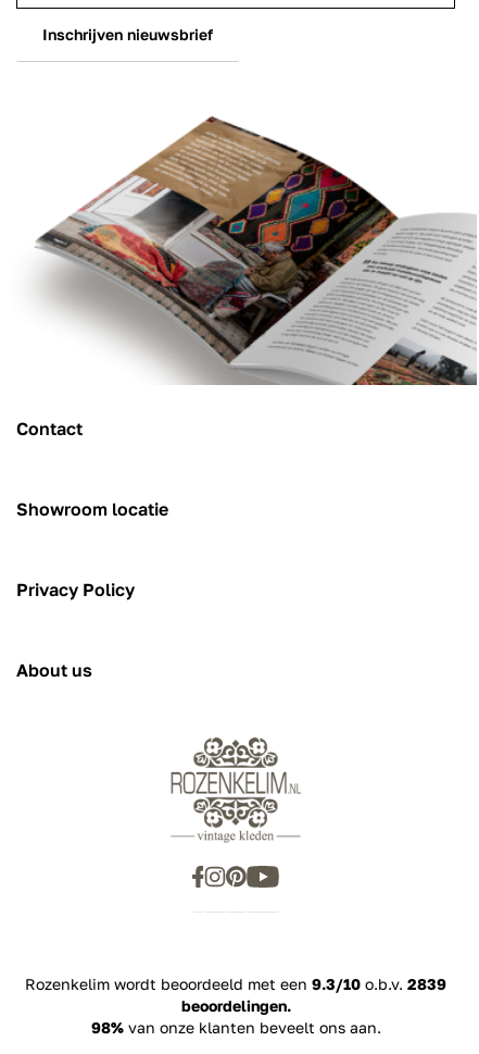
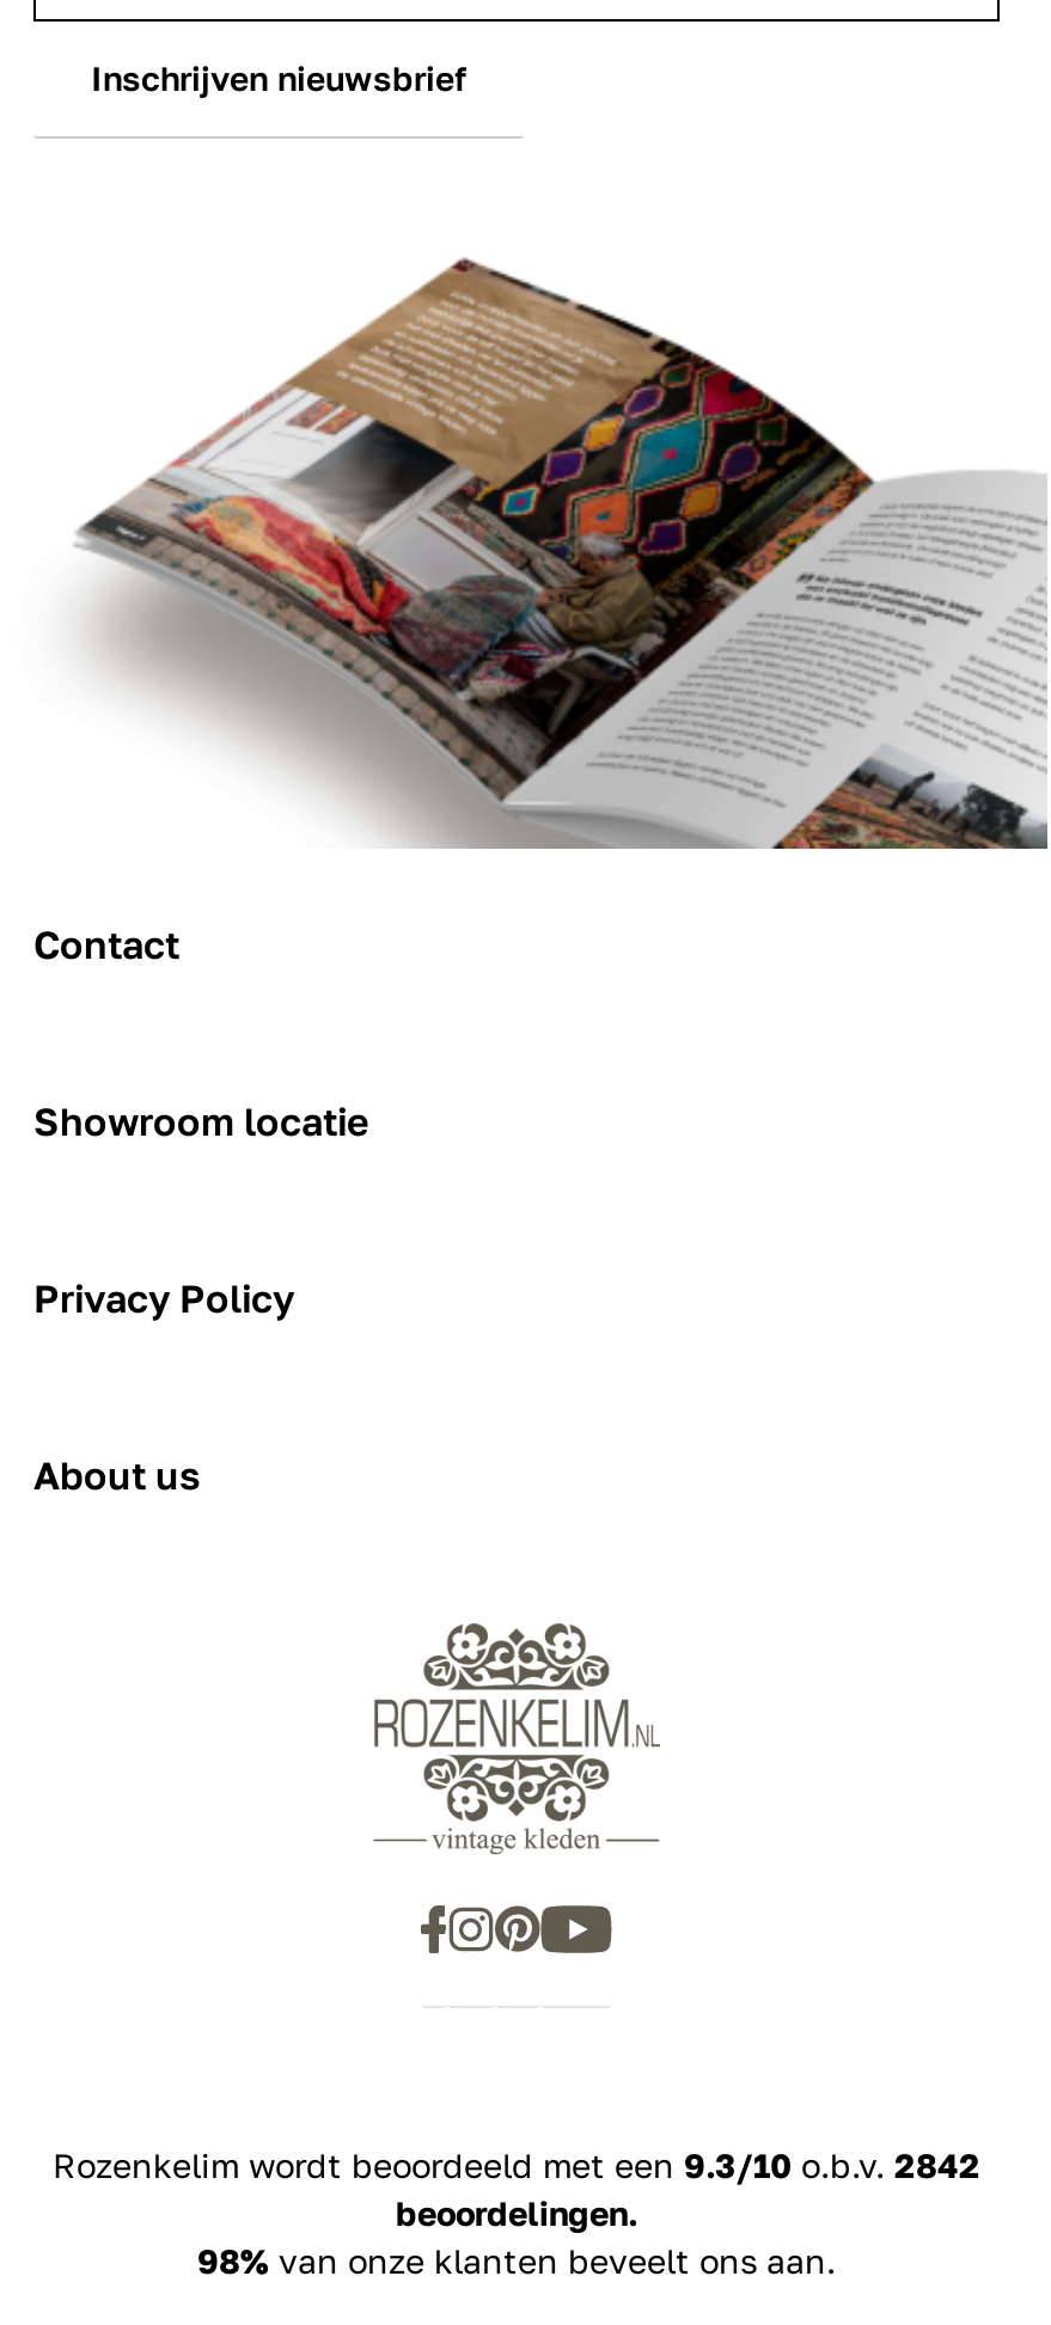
- Rozenkelim wordt beoordeeld met een 9.3/10 o.b.v. 2839
+ Rozenkelim wordt beoordeeld met een 9.3/10 o.b.v. 2842
